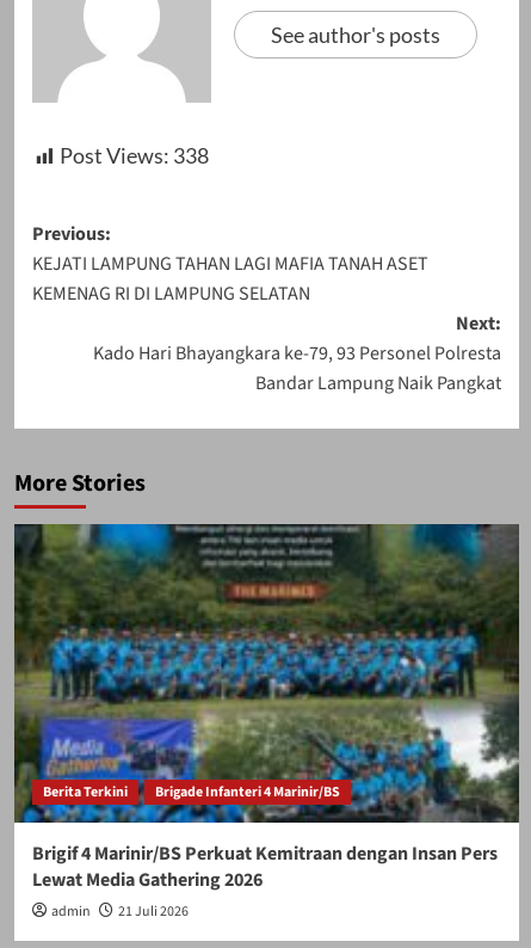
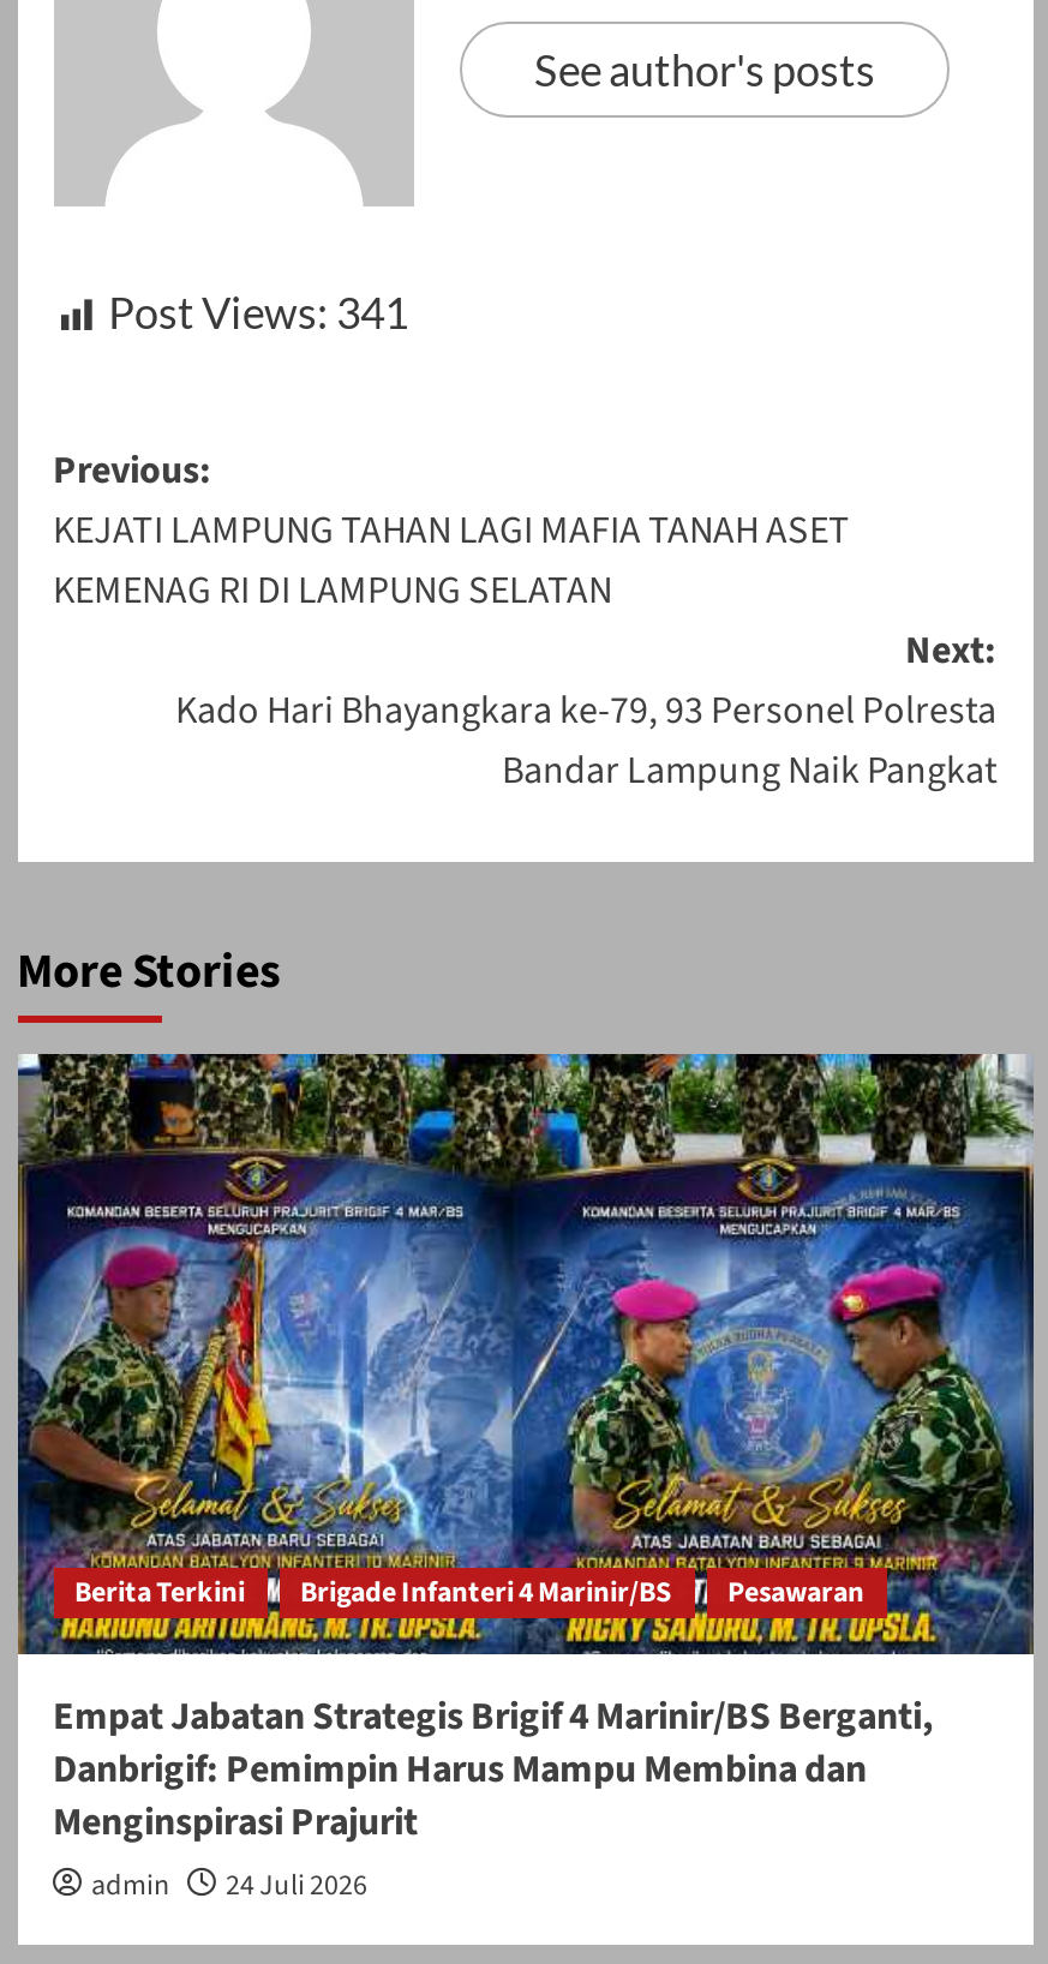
- Post Views: 338
+ Post Views: 341

- [image]
- Brigif 4 Marinir/BS Perkuat Kemitraan dengan Insan Pers
- Lewat Media Gathering 2026
+ [image]
+ Pesawaran
+ Empat Jabatan Strategis Brigif 4 Marinir/BS Berganti,
+ Danbrigif: Pemimpin Harus Mampu Membina dan
+ Menginspirasi Prajurit

- admin 21 Juli 2026
+ admin 24 Juli 2026
